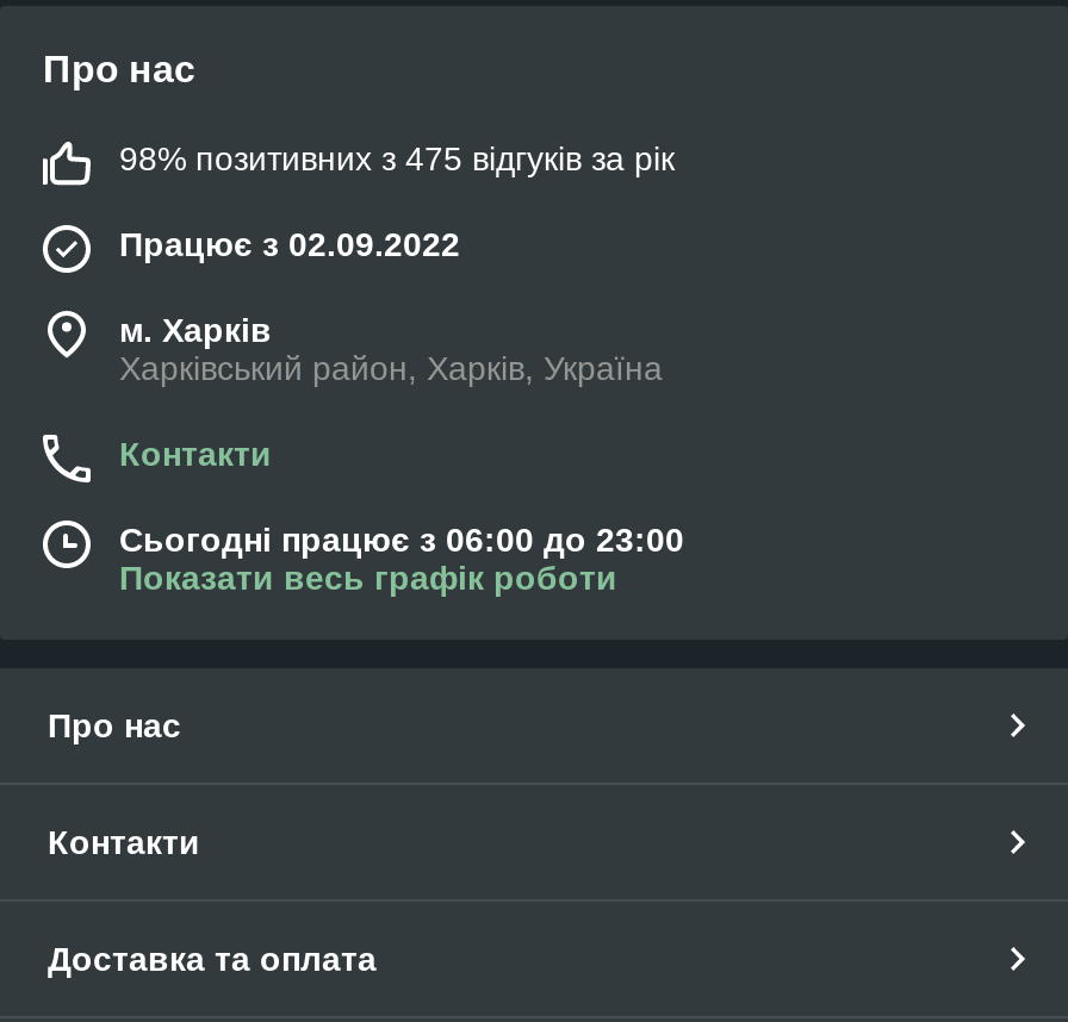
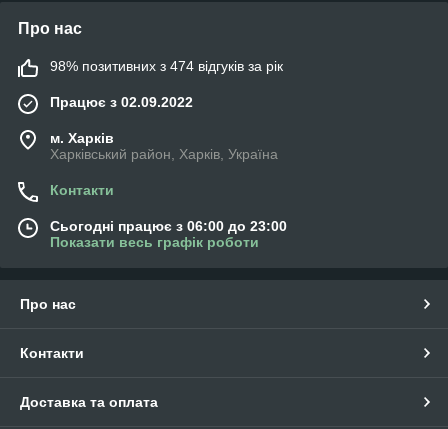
- 98% позитивних з 475 відгуків за рік
+ 98% позитивних з 474 відгуків за рік
